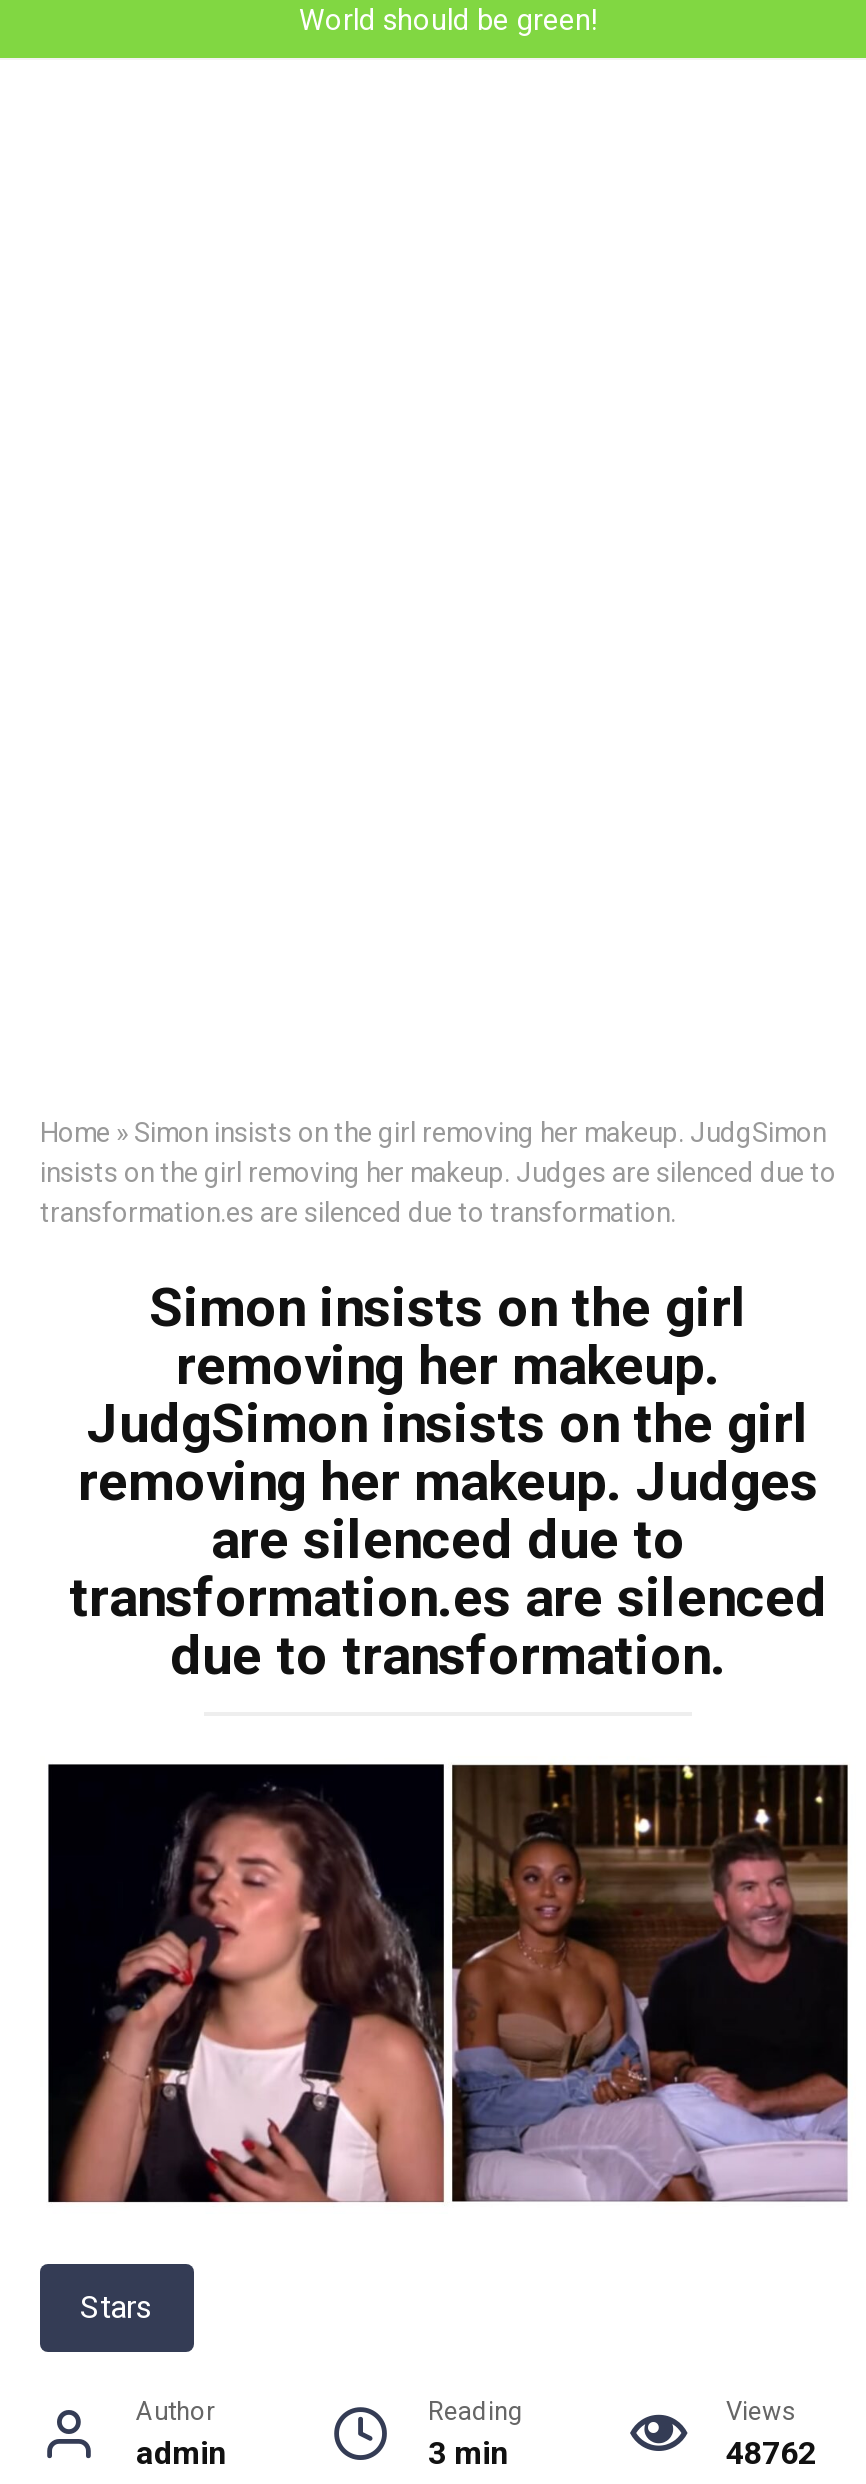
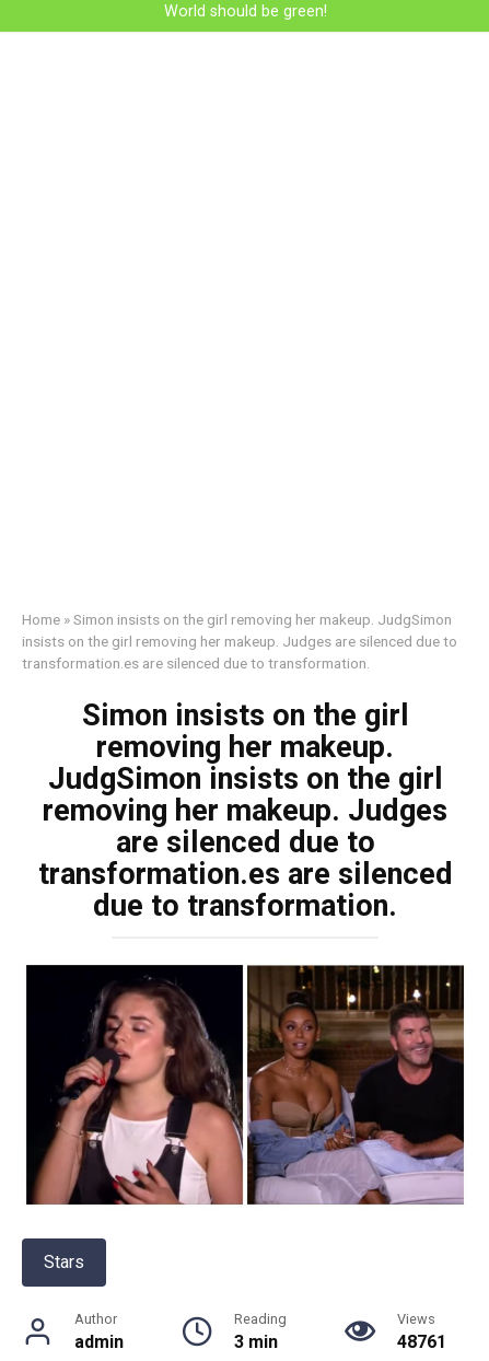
- 48762
+ 48761
